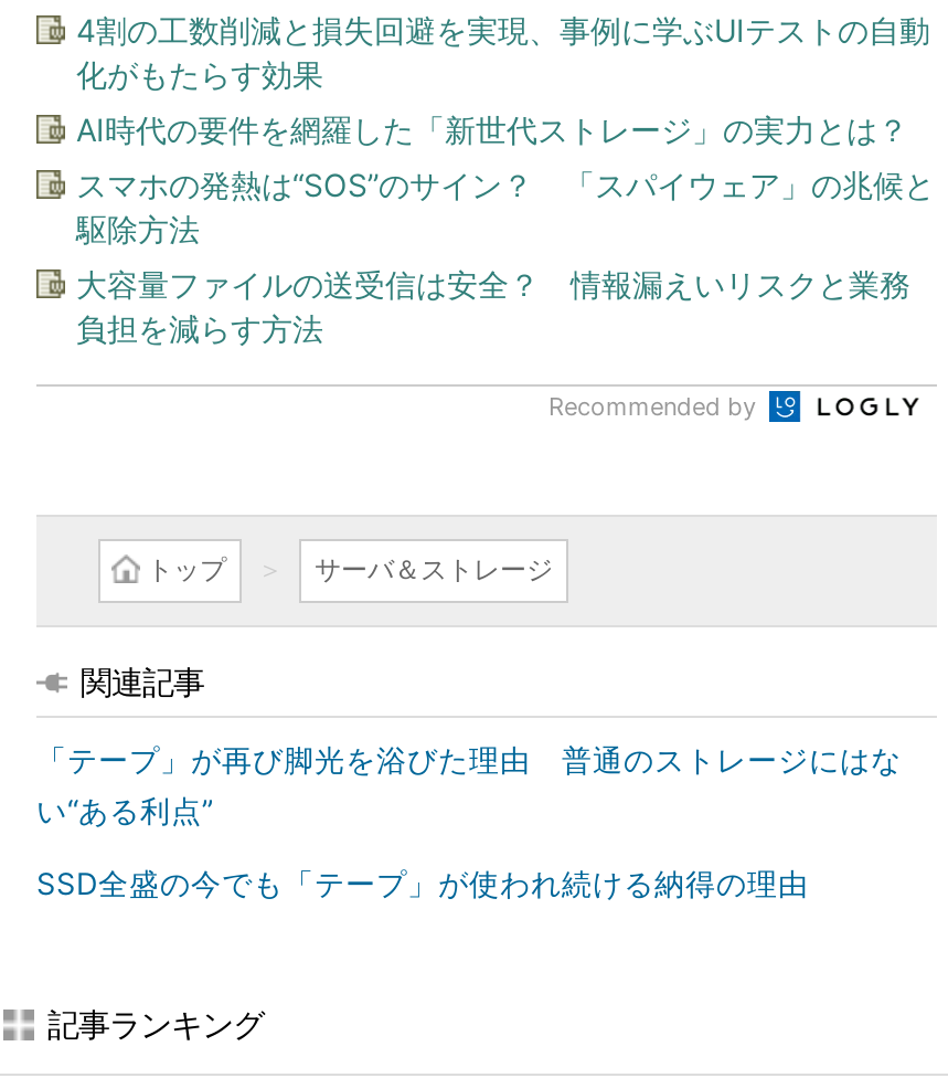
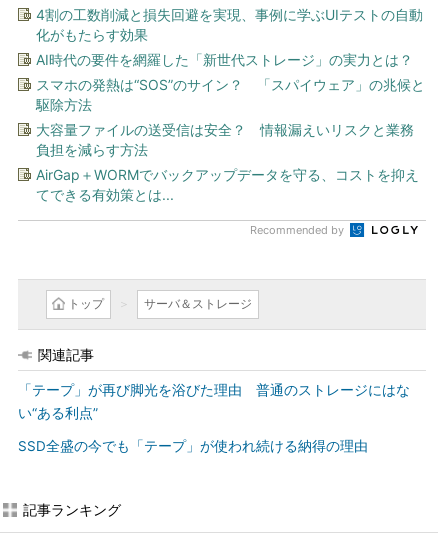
+ AirGap＋WORMでバックアップデータを守る、コストを抑え
+ てできる有効策とは...
